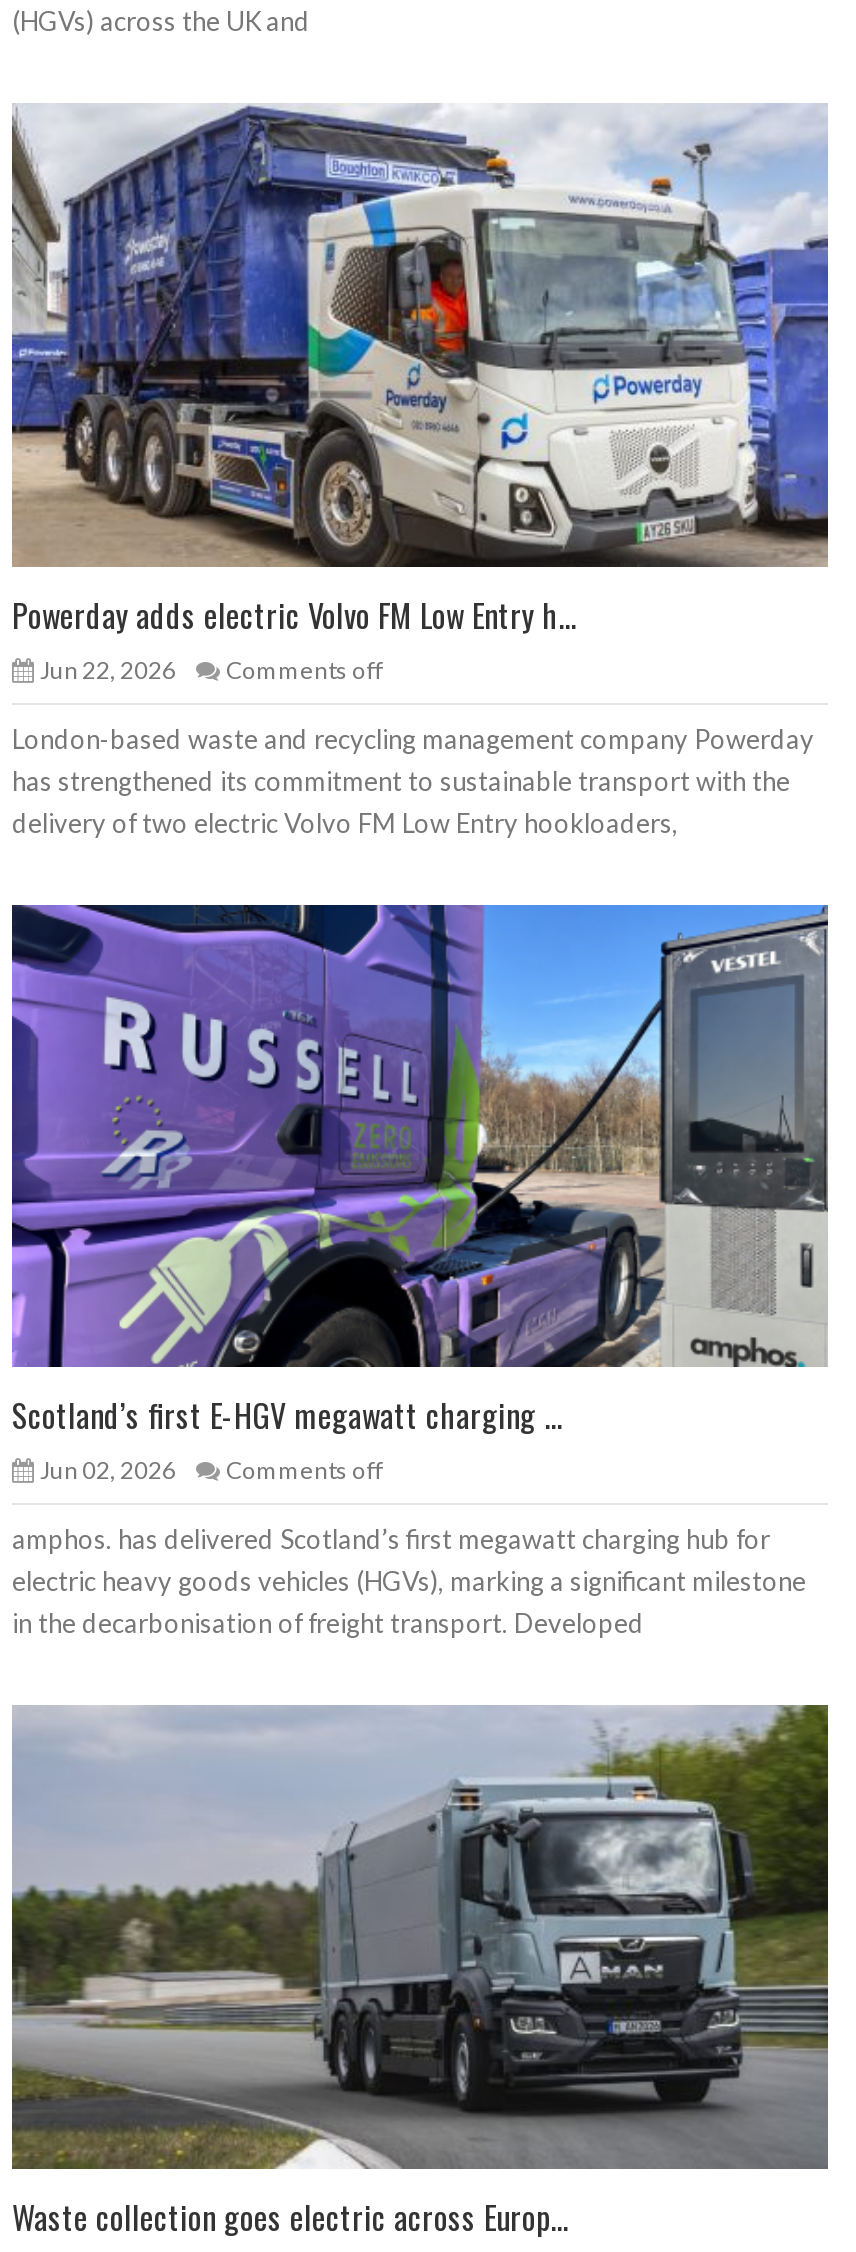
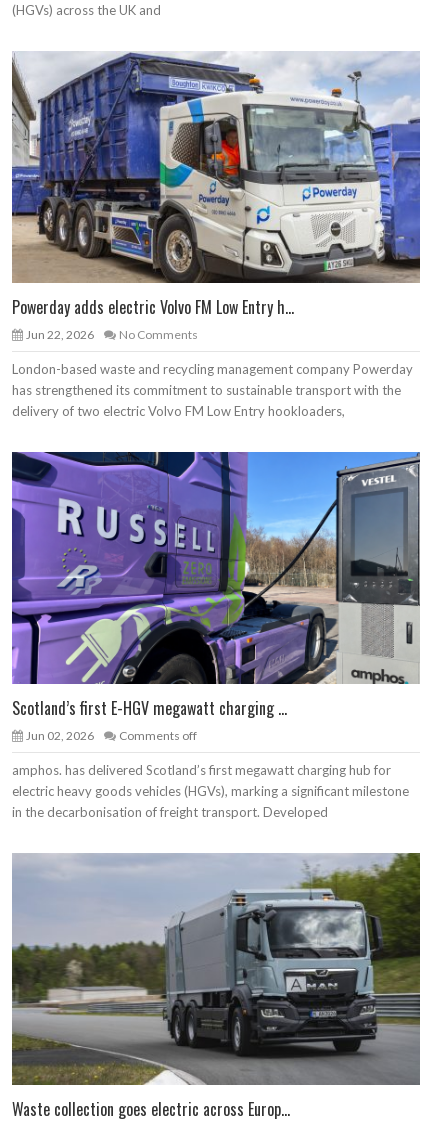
- Comments off
+ No Comments
